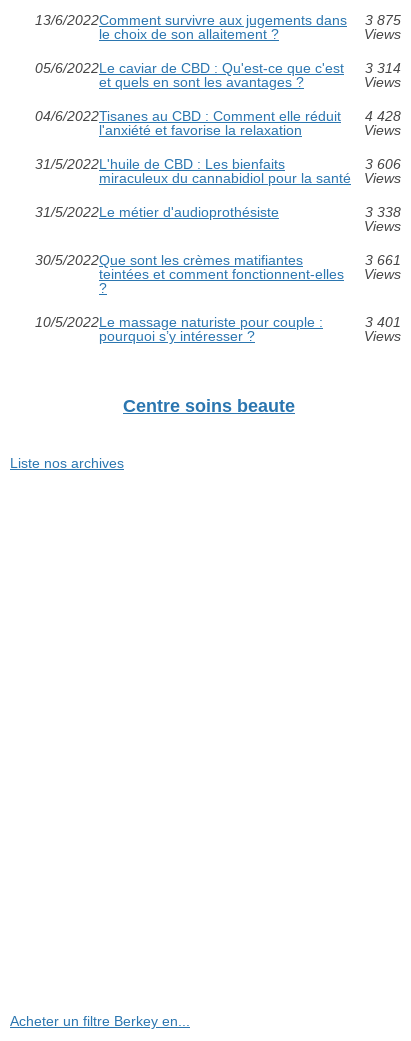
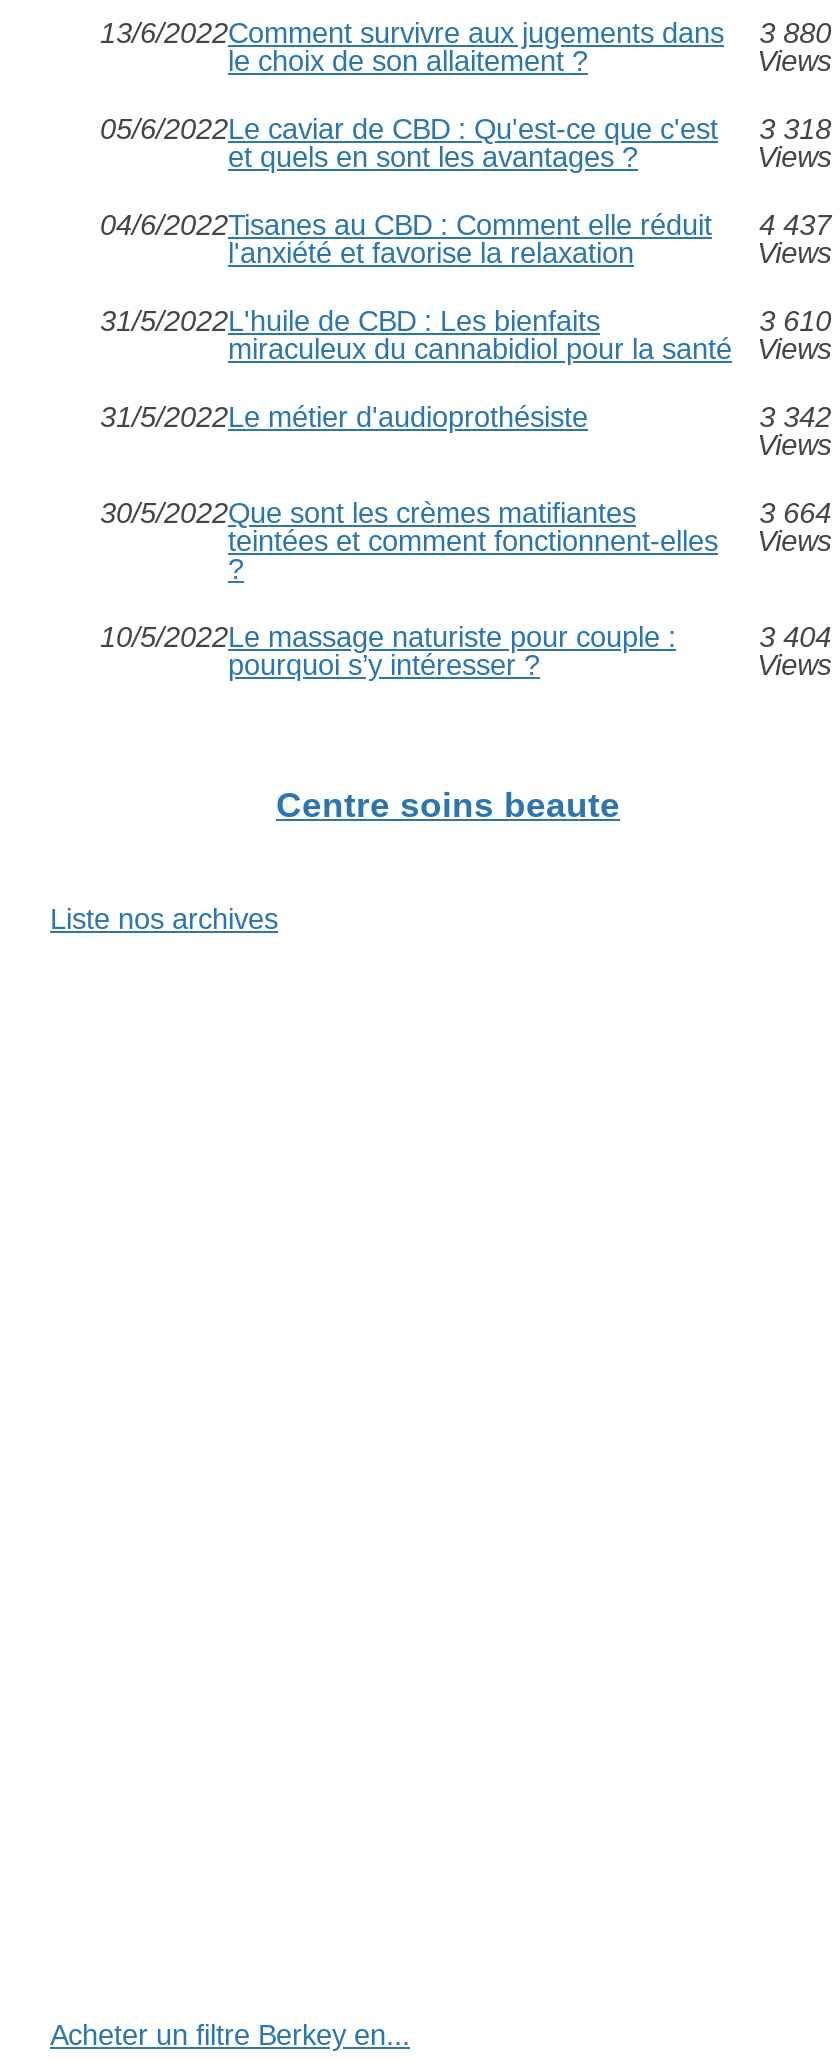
- 13/6/2022Comment survivre aux jugements dans 3 875
+ 13/6/2022Comment survivre aux jugements dans 3 880

- 05/6/2022Le caviar de CBD : Qu'est-ce que c'est 3 314
+ 05/6/2022Le caviar de CBD : Qu'est-ce que c'est 3 318

- 04/6/2022Tisanes au CBD : Comment elle réduit 4 428
+ 04/6/2022Tisanes au CBD : Comment elle réduit 4 437

- 3 606
+ 3 610

- 3 338
+ 3 342

- 3 661
+ 3 664

- 3 401
+ 3 404
